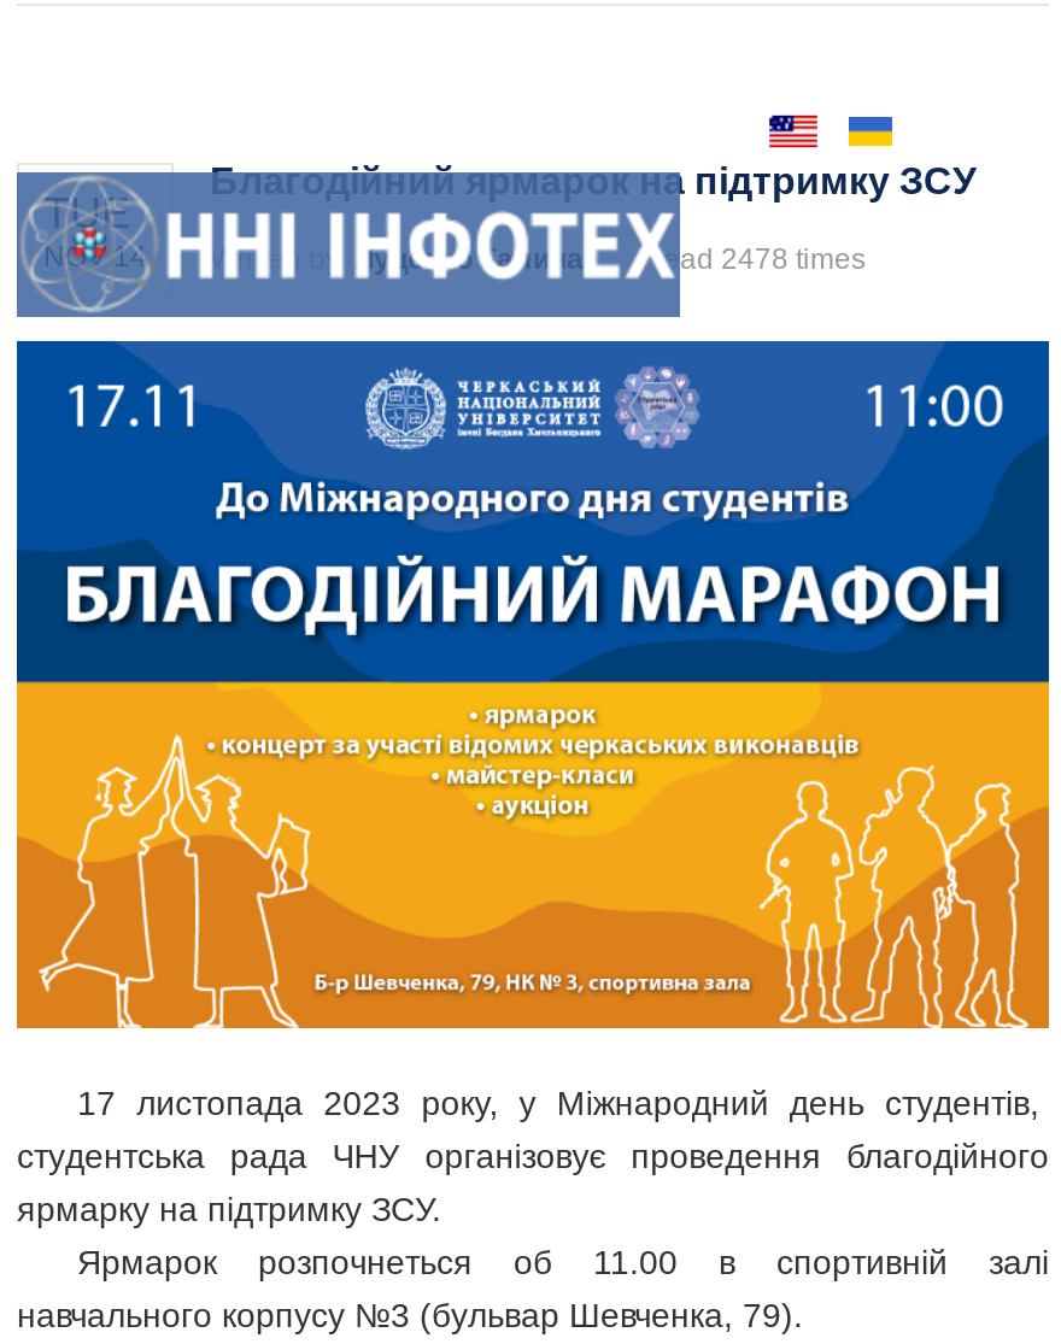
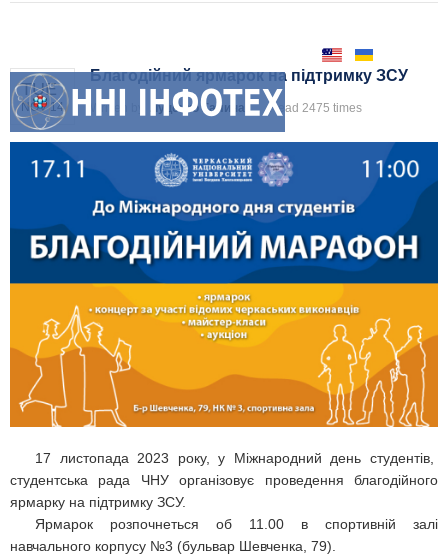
- Read 2478 times
+ Read 2475 times
